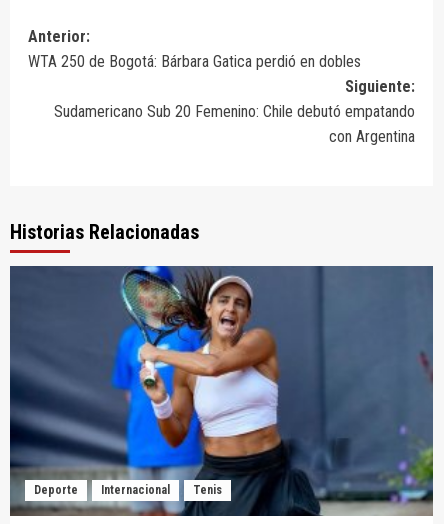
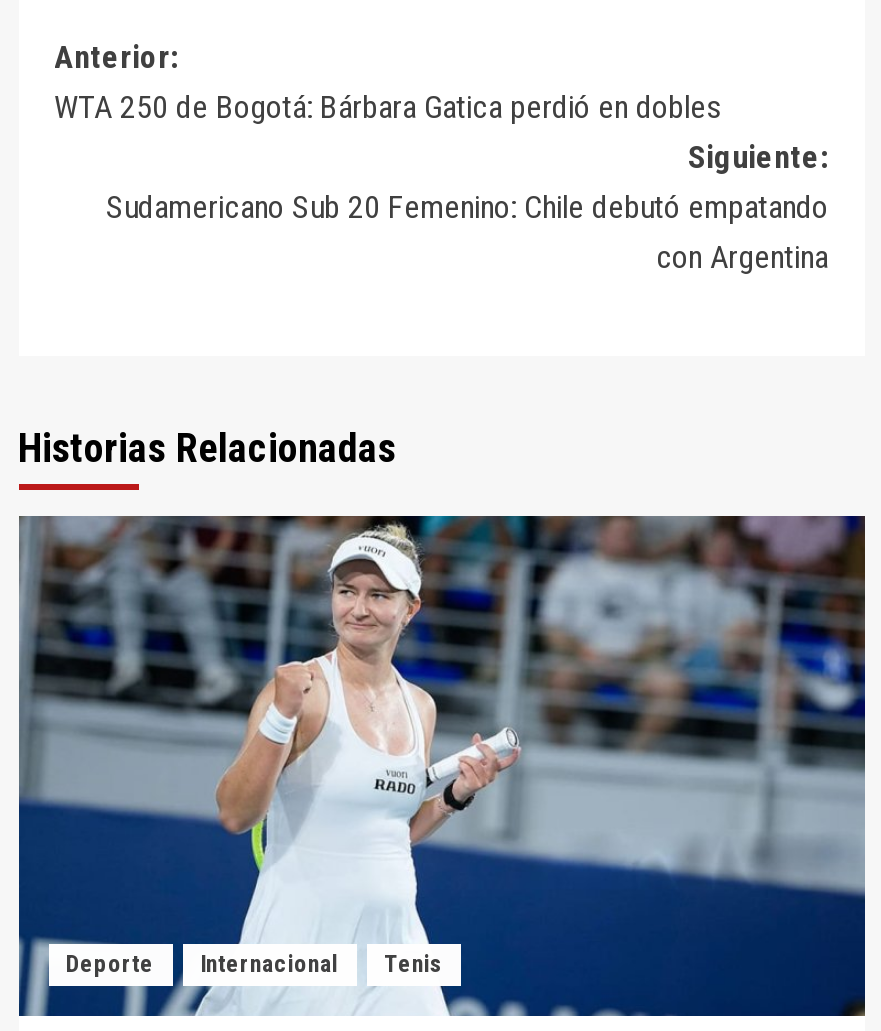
- [image]
+ [image]
